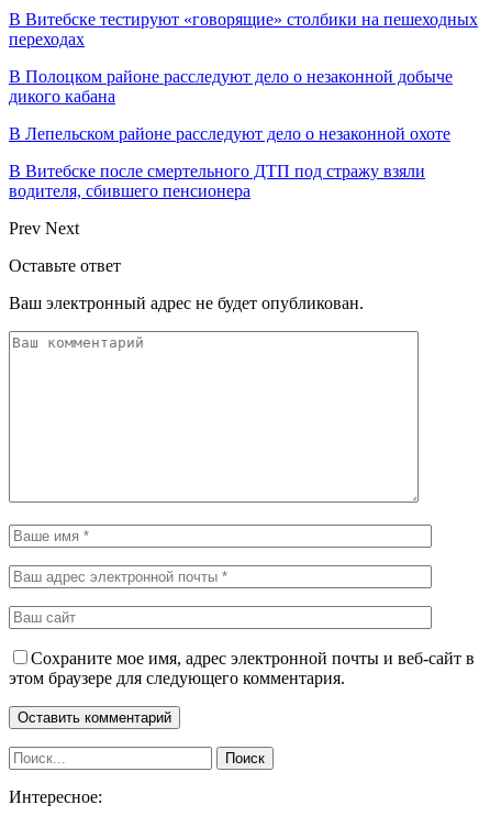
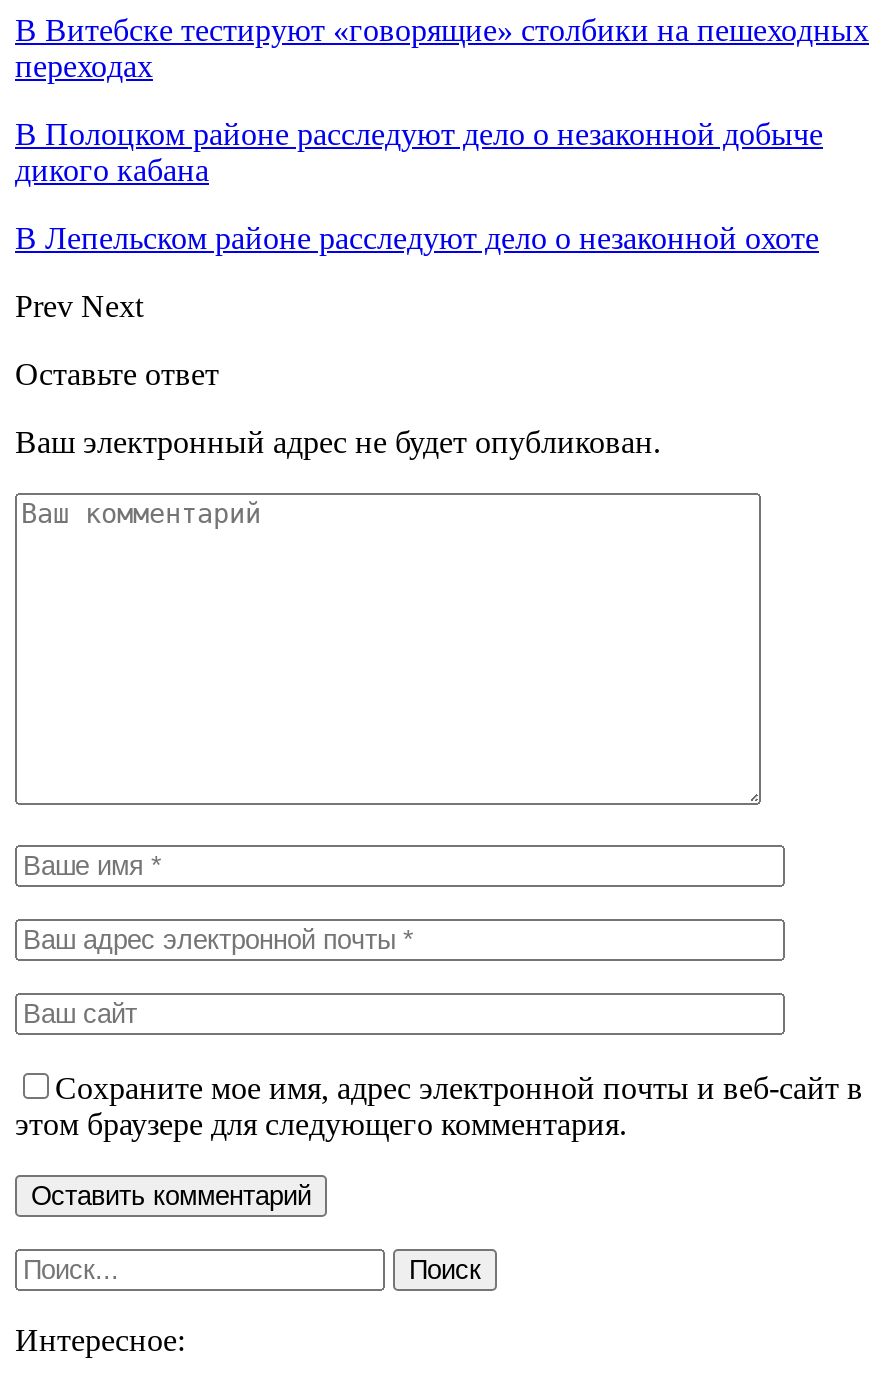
- В Витебске после смертельного ДТП под стражу взяли
- водителя, сбившего пенсионера
